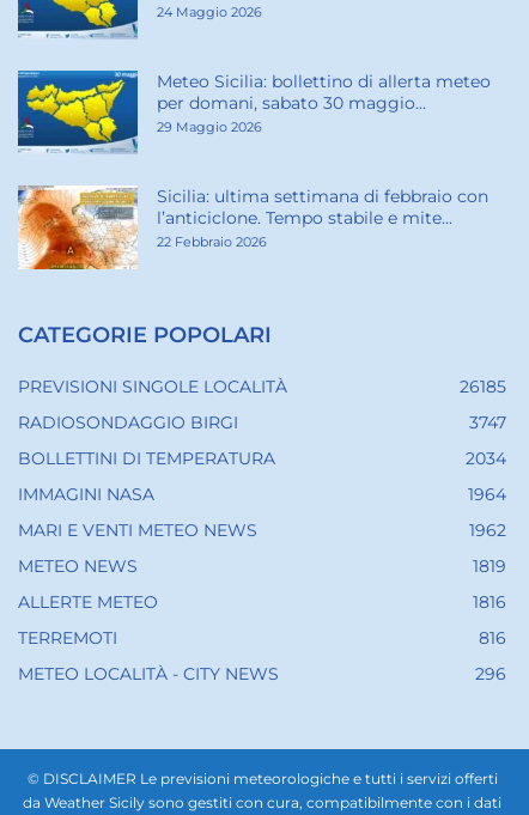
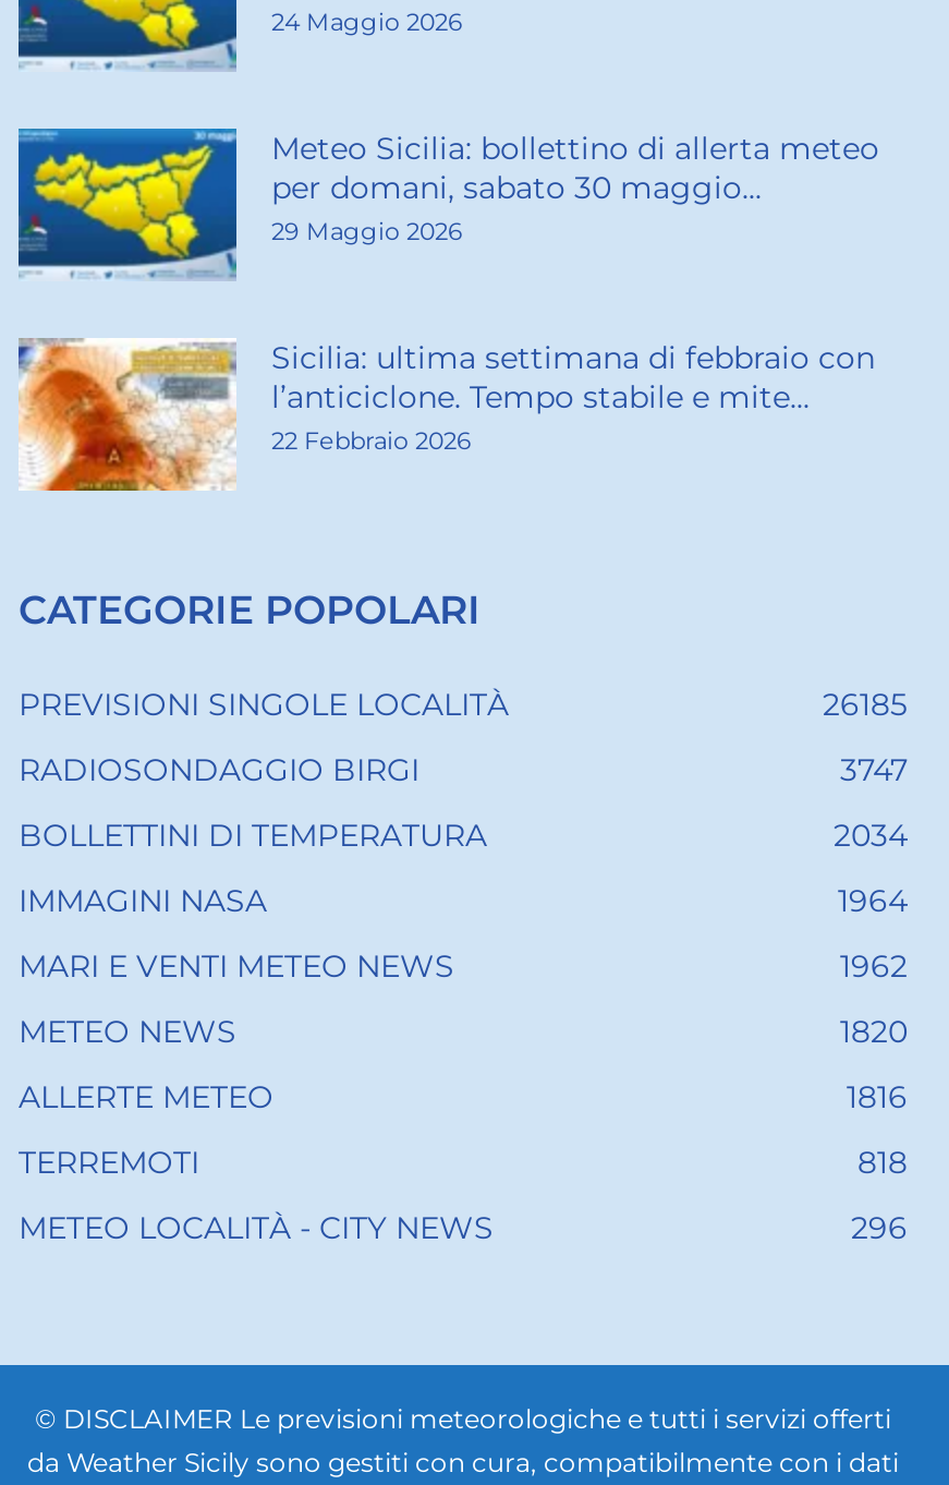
- 1819
+ 1820

- 816
+ 818
